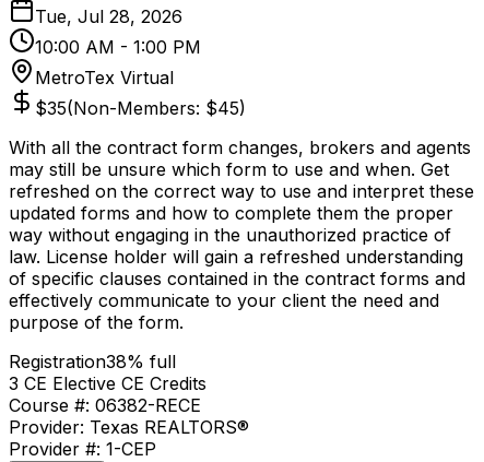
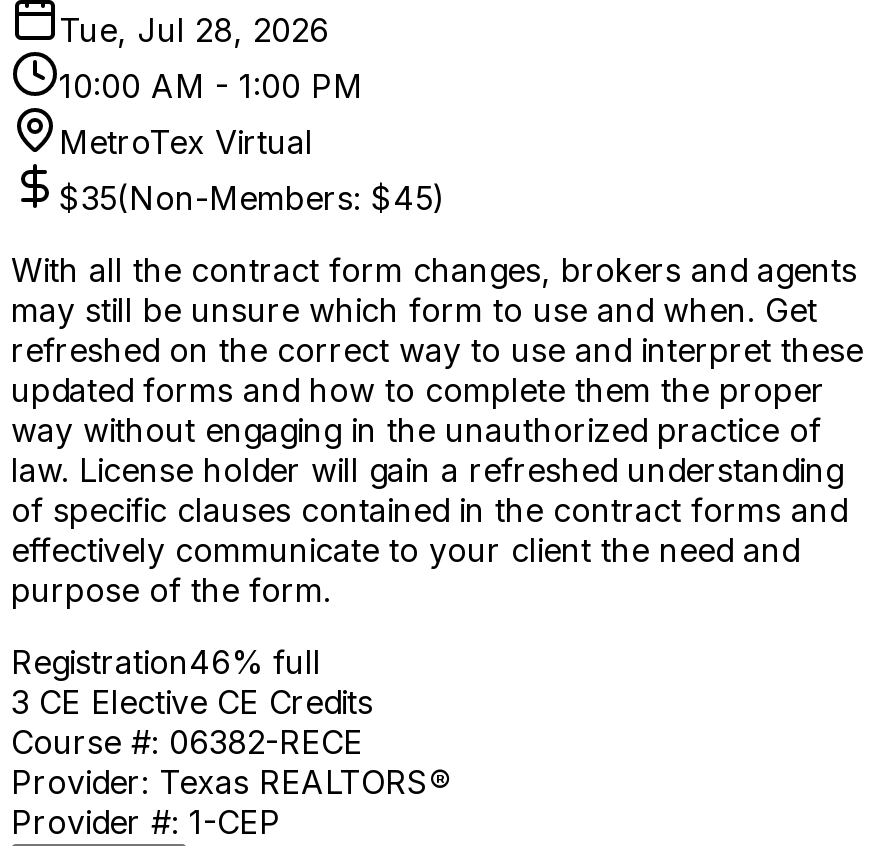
- Registration38% full
+ Registration46% full
